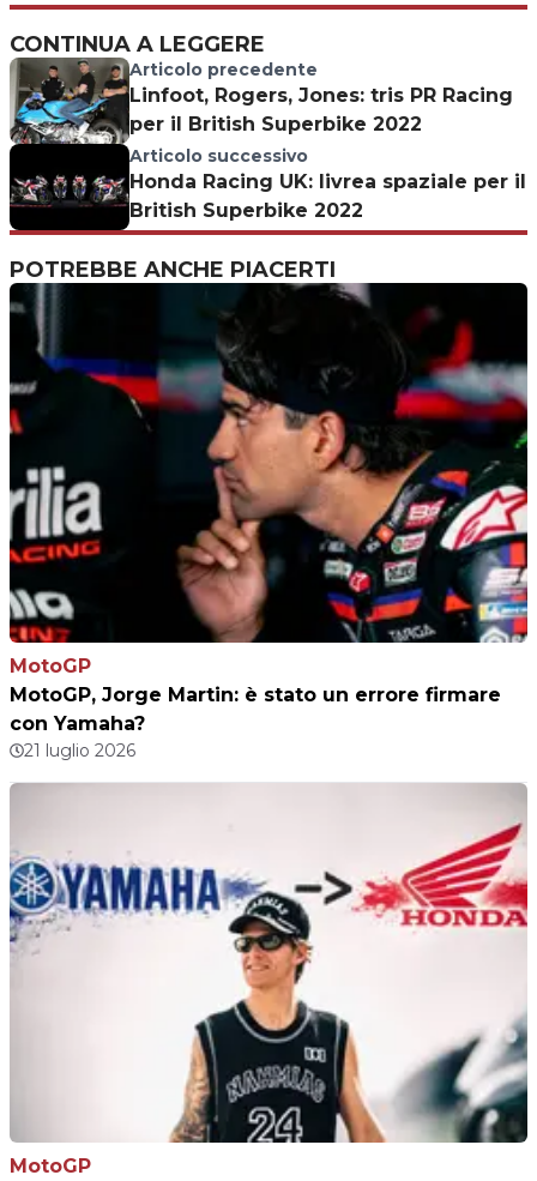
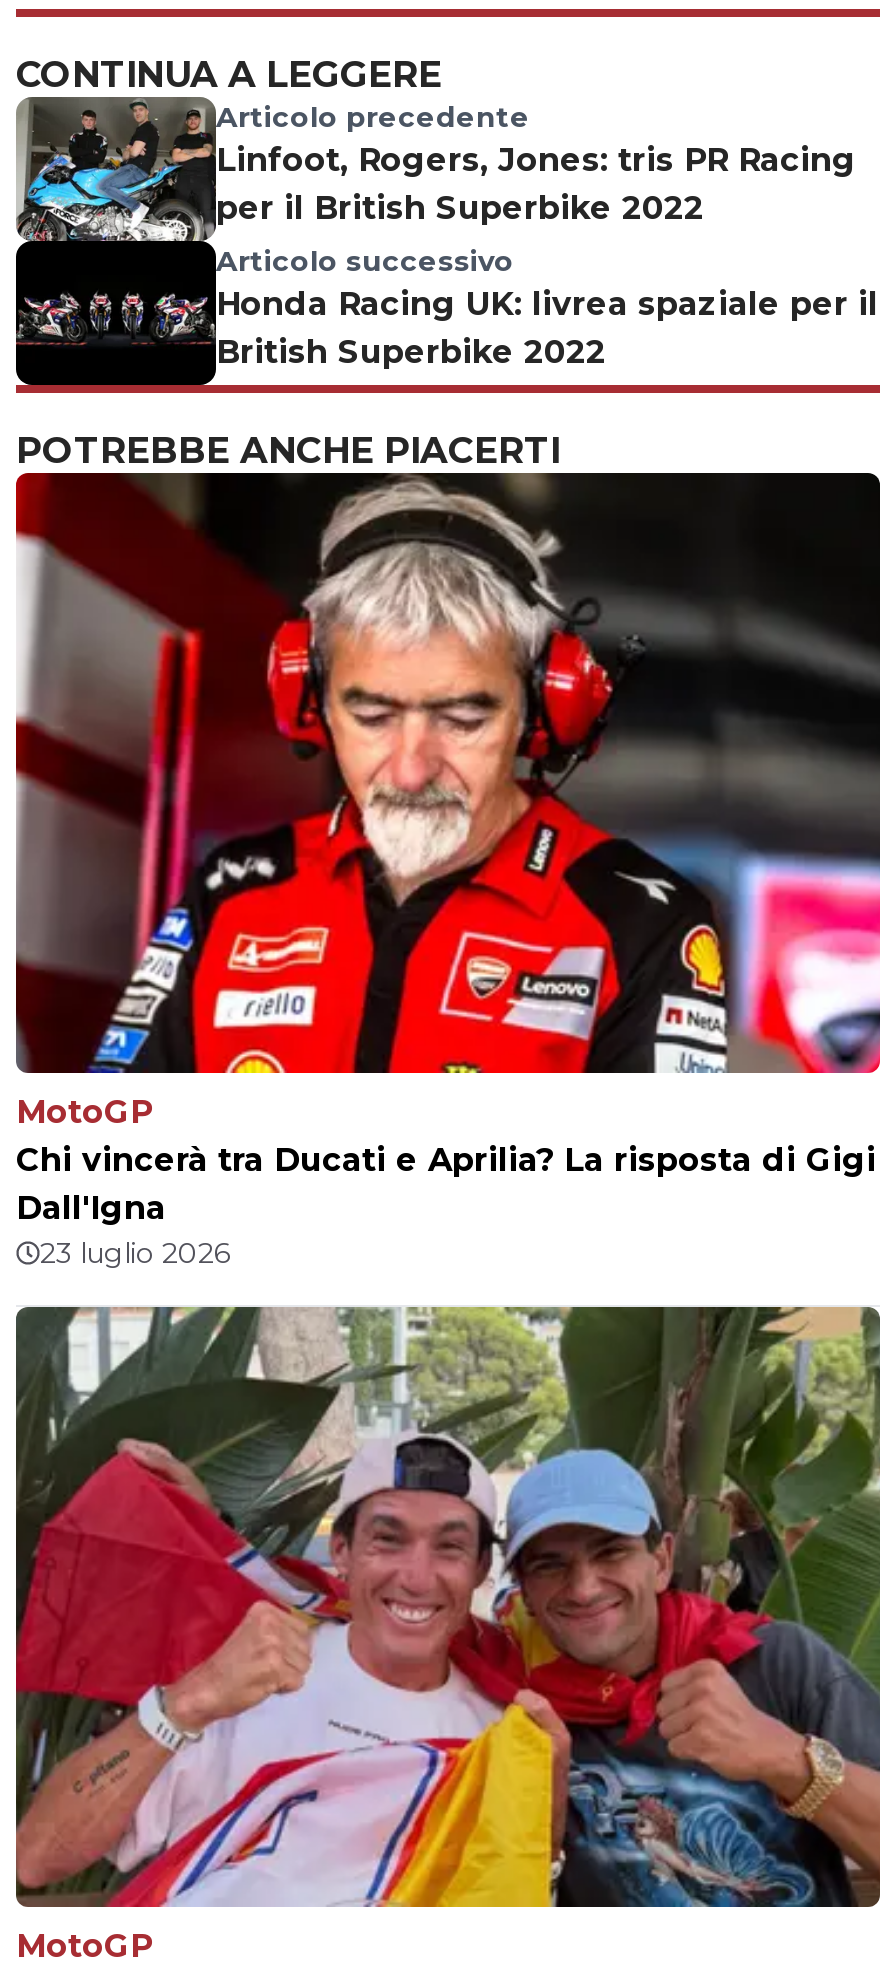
- [image]
- MotoGP, Jorge Martin: è stato un errore firmare
- con Yamaha?
- 21 luglio 2026
+ [image]
+ Chi vincerà tra Ducati e Aprilia? La risposta di Gigi
+ Dall'Igna
+ 23 luglio 2026

- [image]
+ [image]
